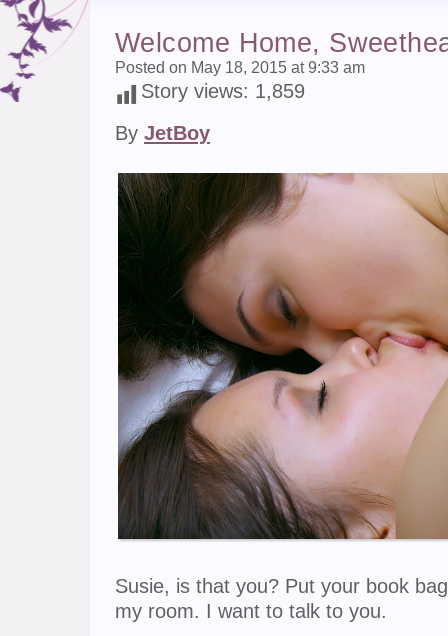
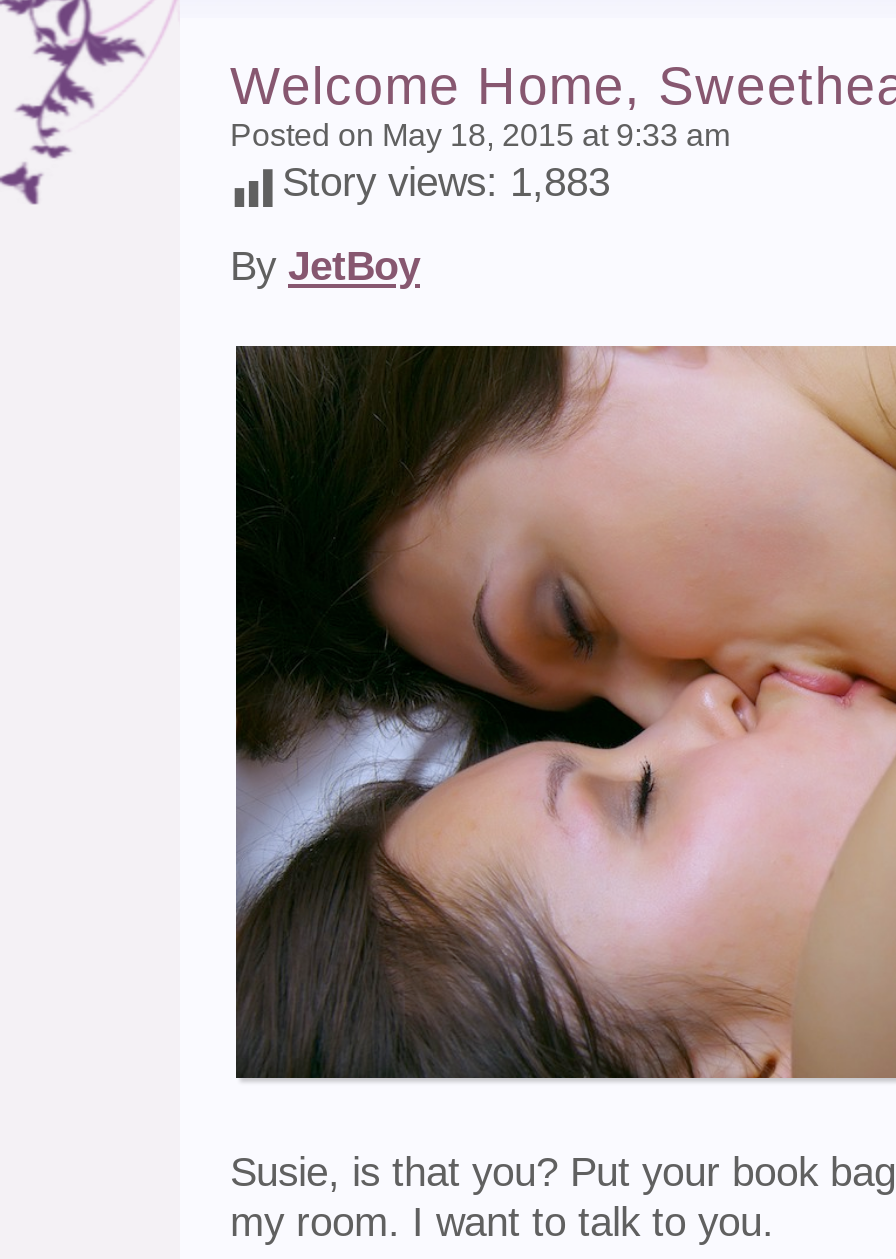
- Story views: 1,859
+ Story views: 1,883
